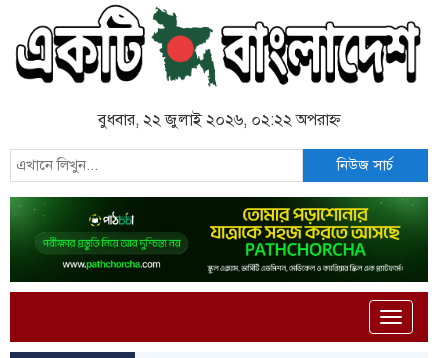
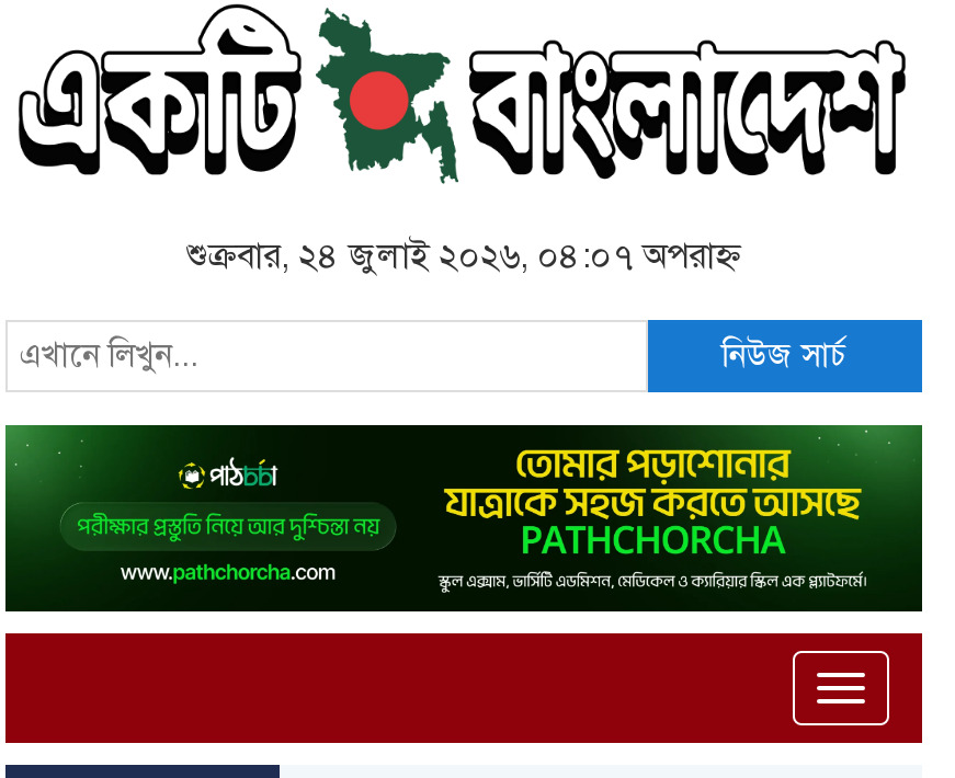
- বুধবার, ২২ জুলাই ২০২৬, ০২:২২ অপরাহ্ন
+ শুক্রবার, ২৪ জুলাই ২০২৬, ০৪:০৭ অপরাহ্ন
